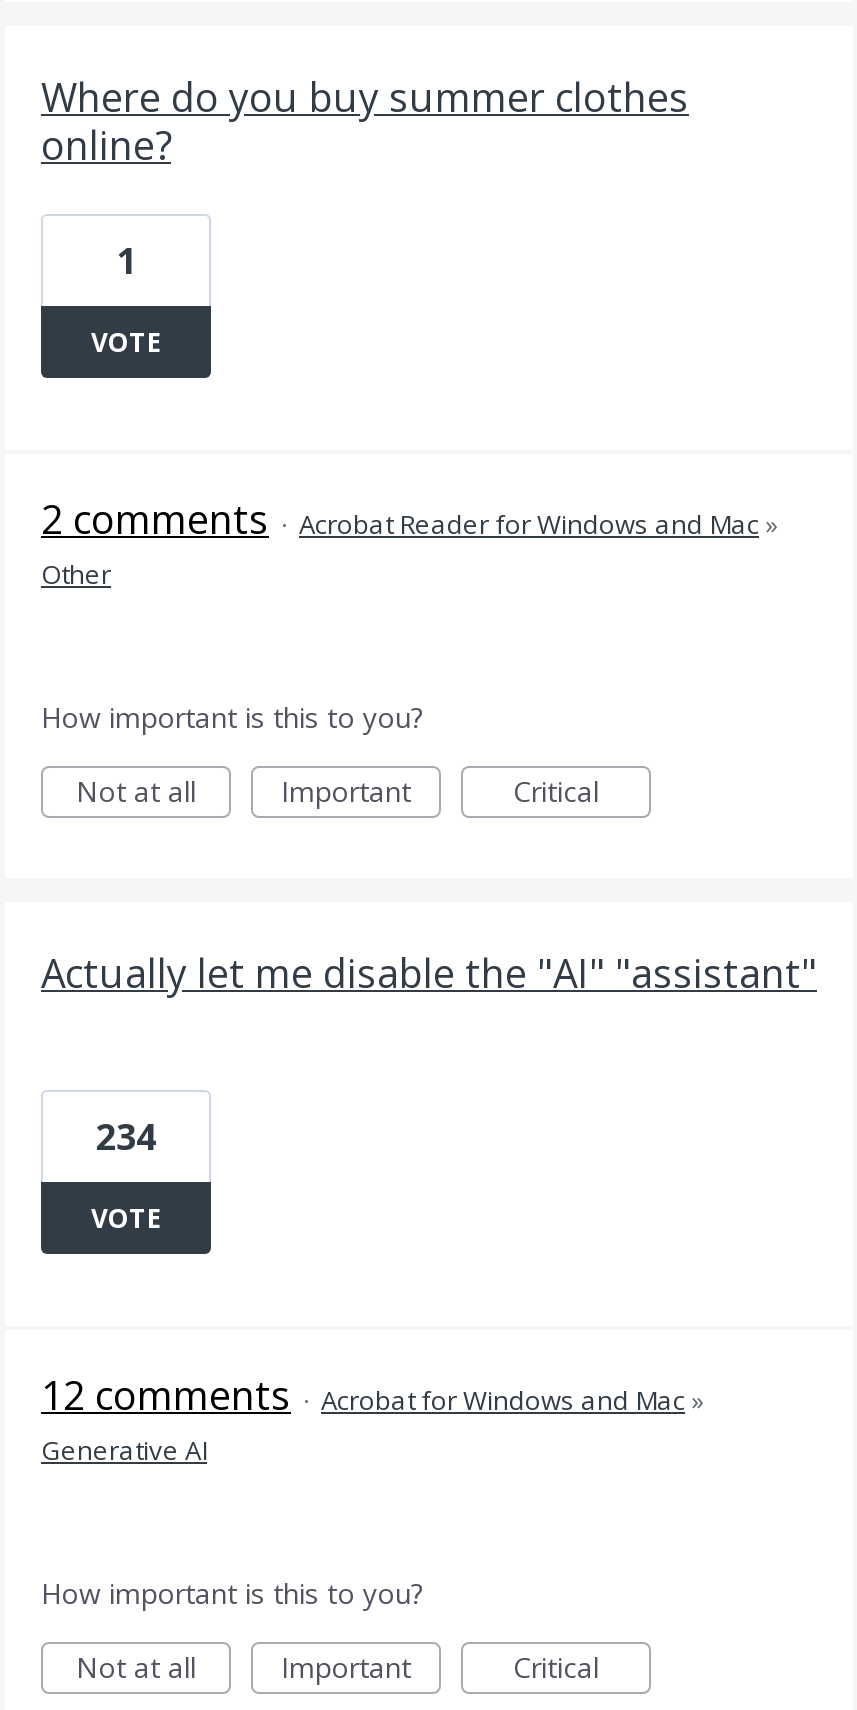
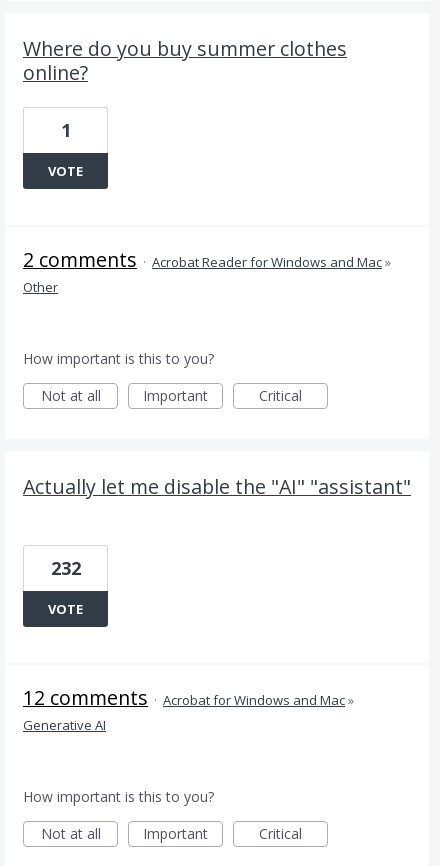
- 234
+ 232
